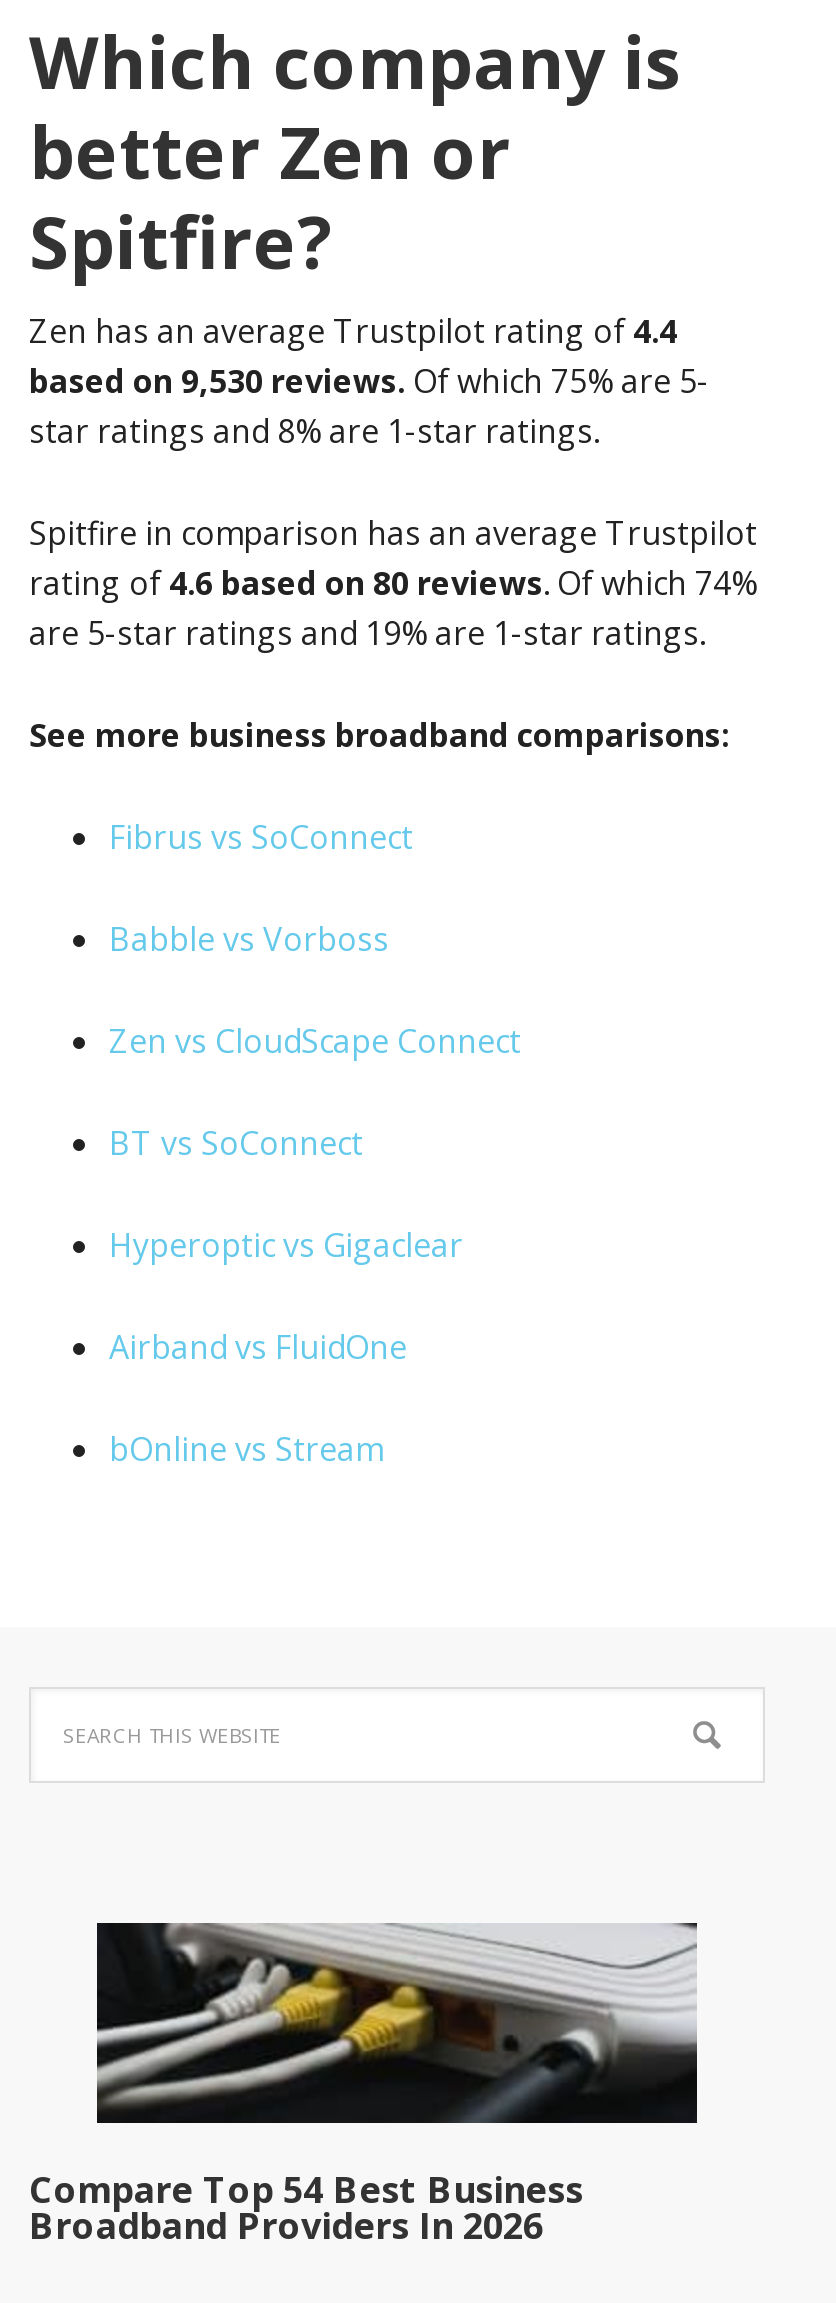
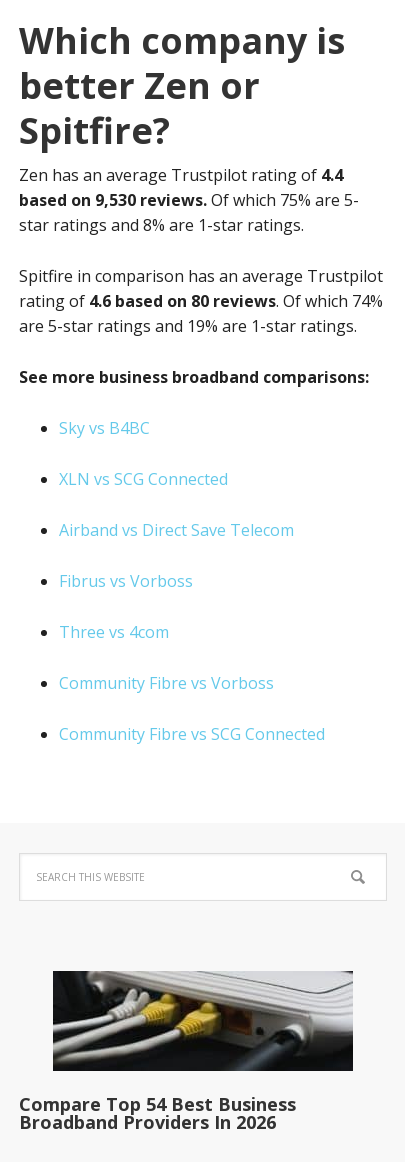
- Fibrus vs SoConnect
+ Sky vs B4BC

- Babble vs Vorboss
+ XLN vs SCG Connected

- Zen vs CloudScape Connect
+ Airband vs Direct Save Telecom

- BT vs SoConnect
+ Fibrus vs Vorboss

- Hyperoptic vs Gigaclear
+ Three vs 4com

- Airband vs FluidOne
+ Community Fibre vs Vorboss

- bOnline vs Stream
+ Community Fibre vs SCG Connected
